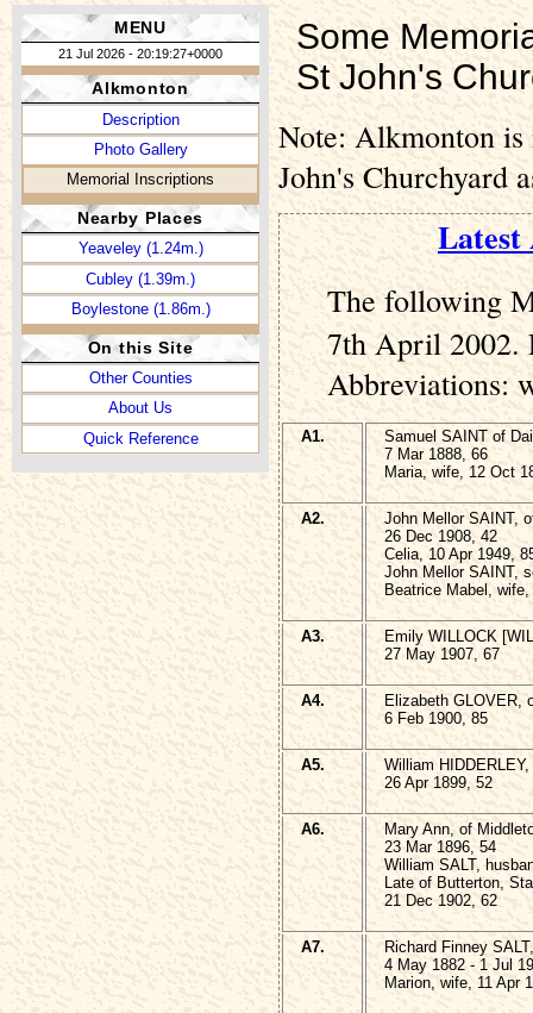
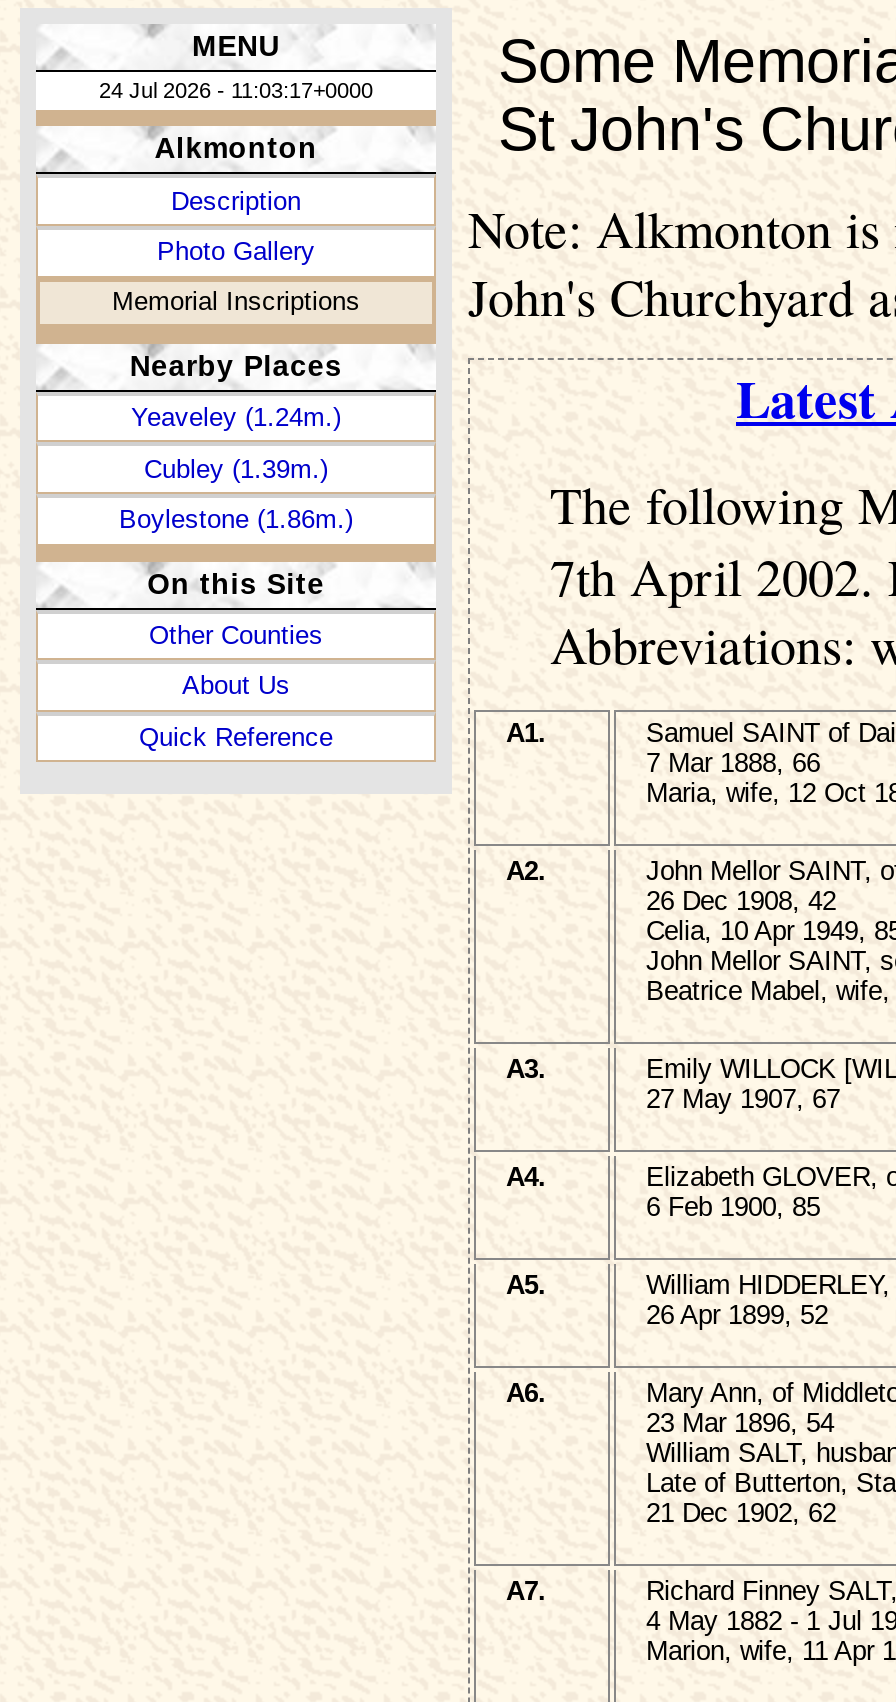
- 21 Jul 2026 - 20:19:27+0000
+ 24 Jul 2026 - 11:03:17+0000
